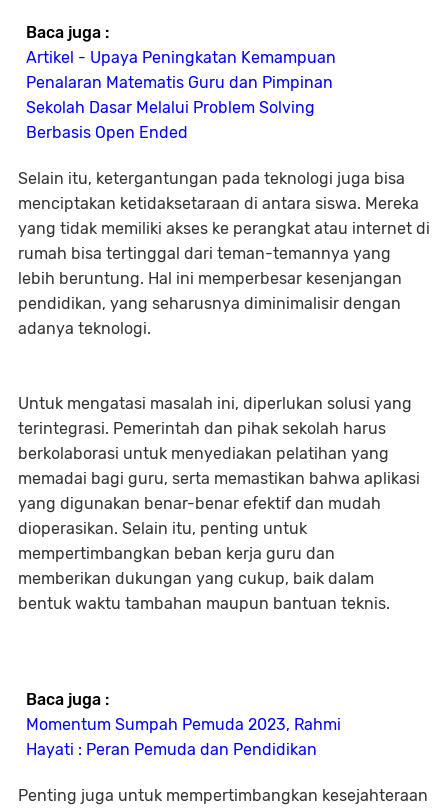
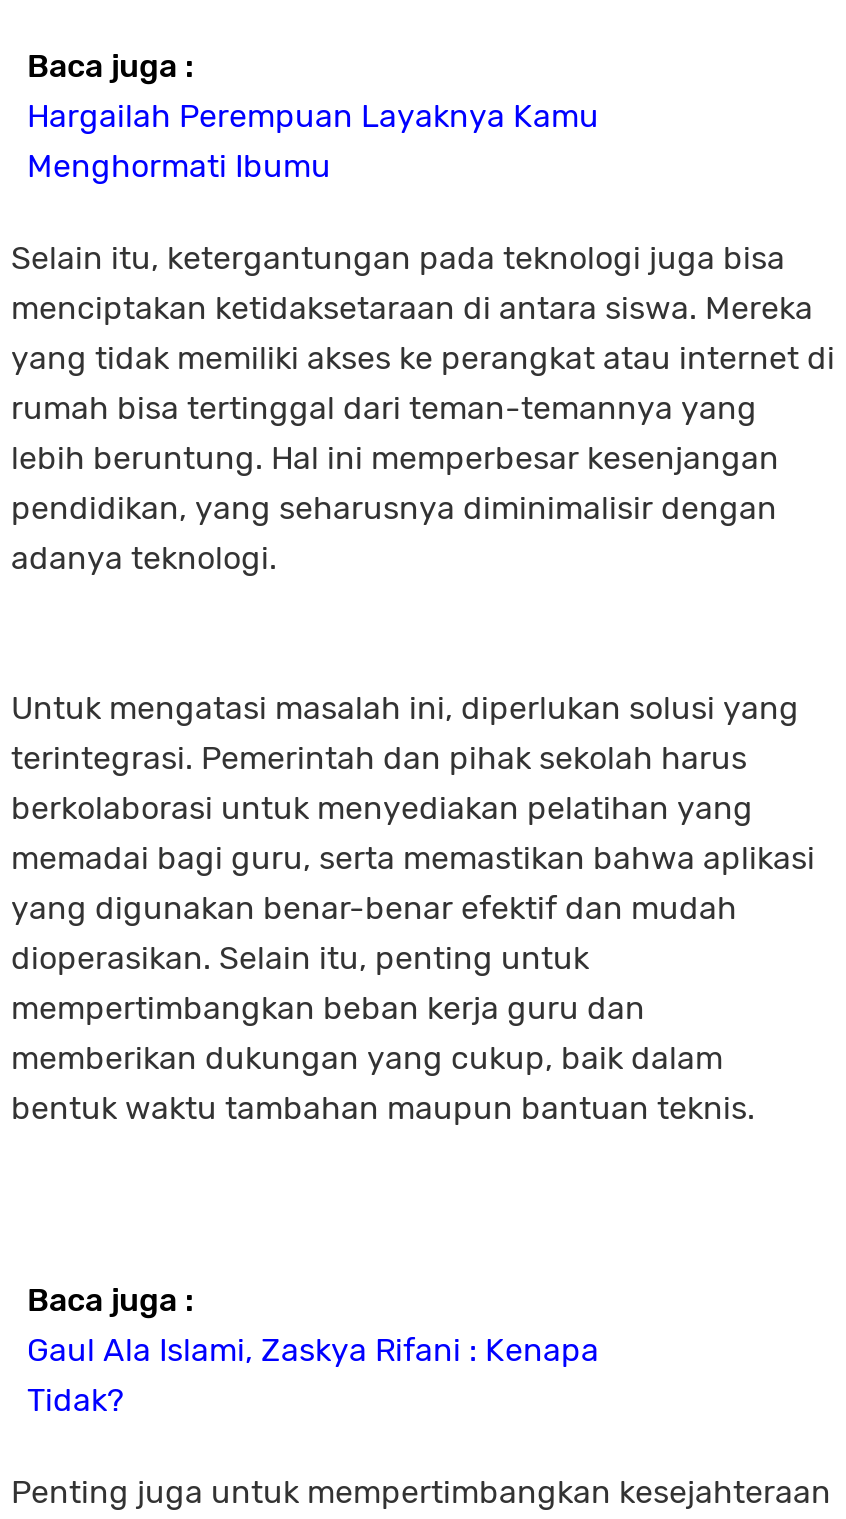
- Artikel - Upaya Peningkatan Kemampuan
- Penalaran Matematis Guru dan Pimpinan
- Sekolah Dasar Melalui Problem Solving
- Berbasis Open Ended
+ Hargailah Perempuan Layaknya Kamu
+ Menghormati Ibumu

- Momentum Sumpah Pemuda 2023, Rahmi
- Hayati : Peran Pemuda dan Pendidikan
+ Gaul Ala Islami, Zaskya Rifani : Kenapa
+ Tidak?
